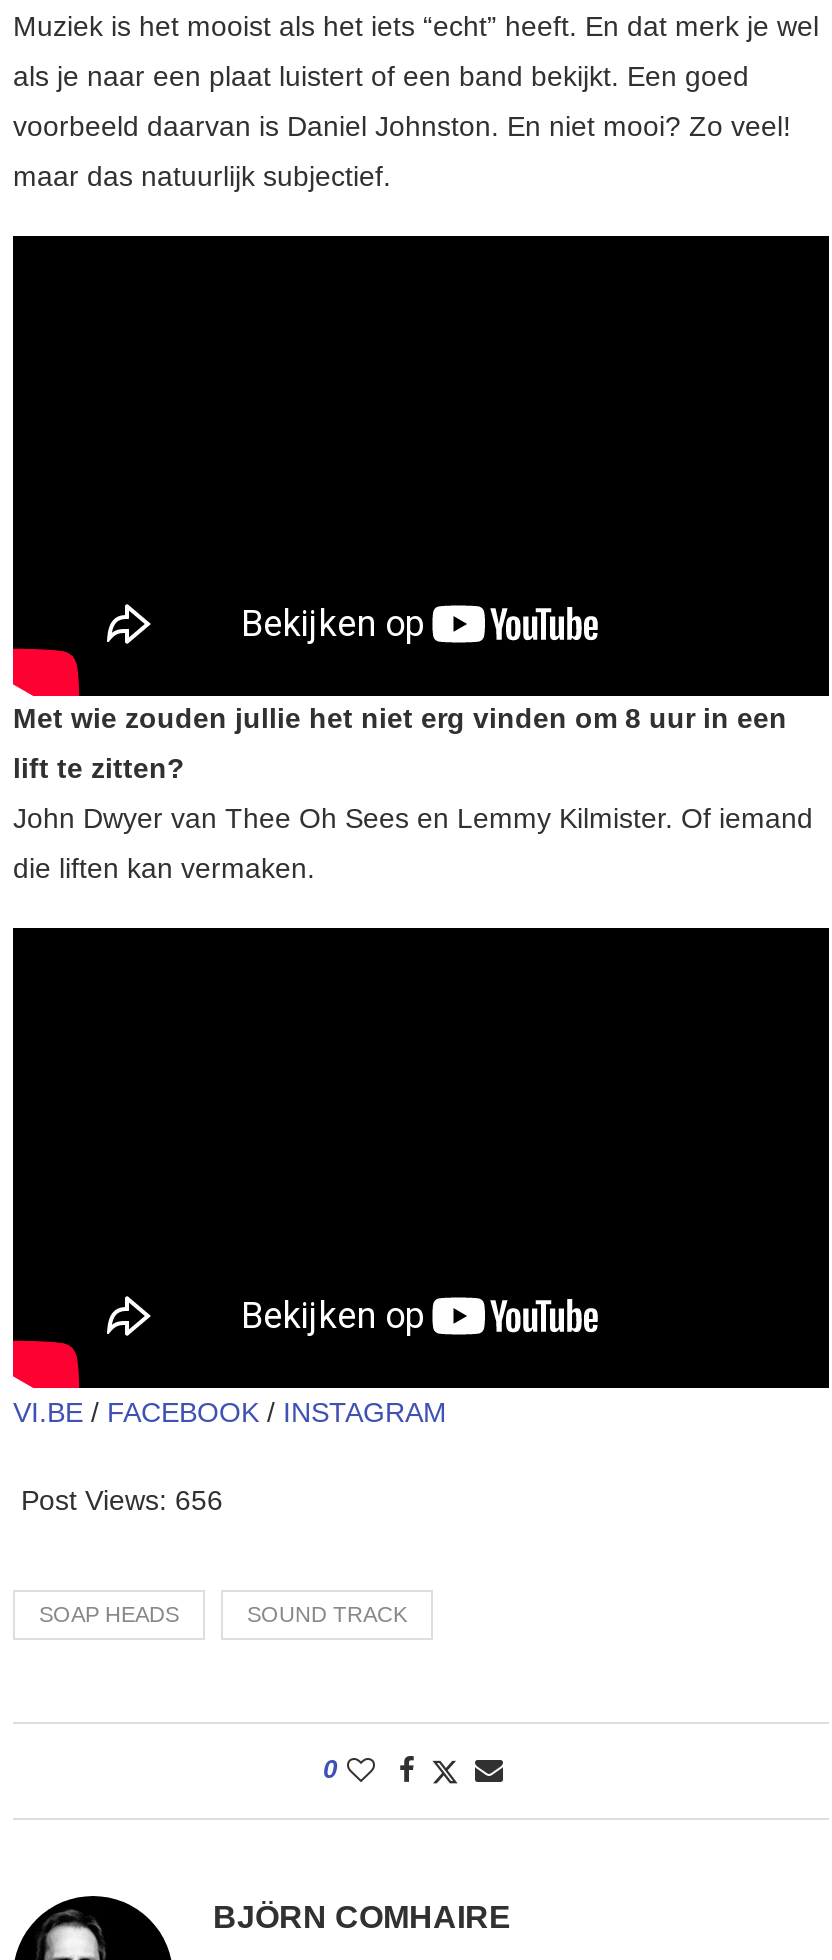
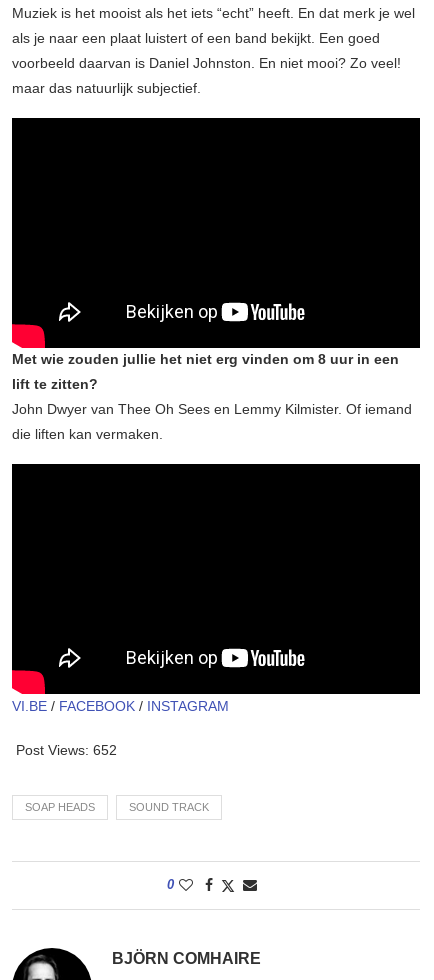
- Post Views: 656
+ Post Views: 652
